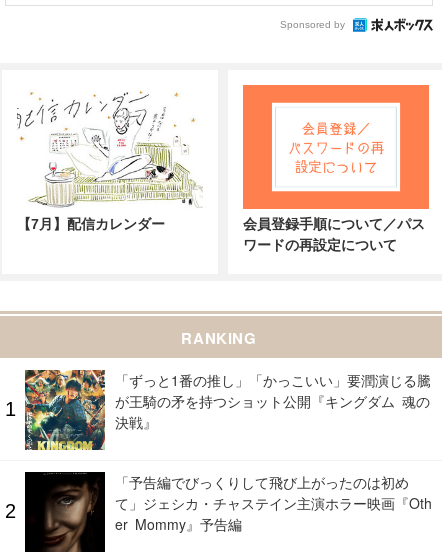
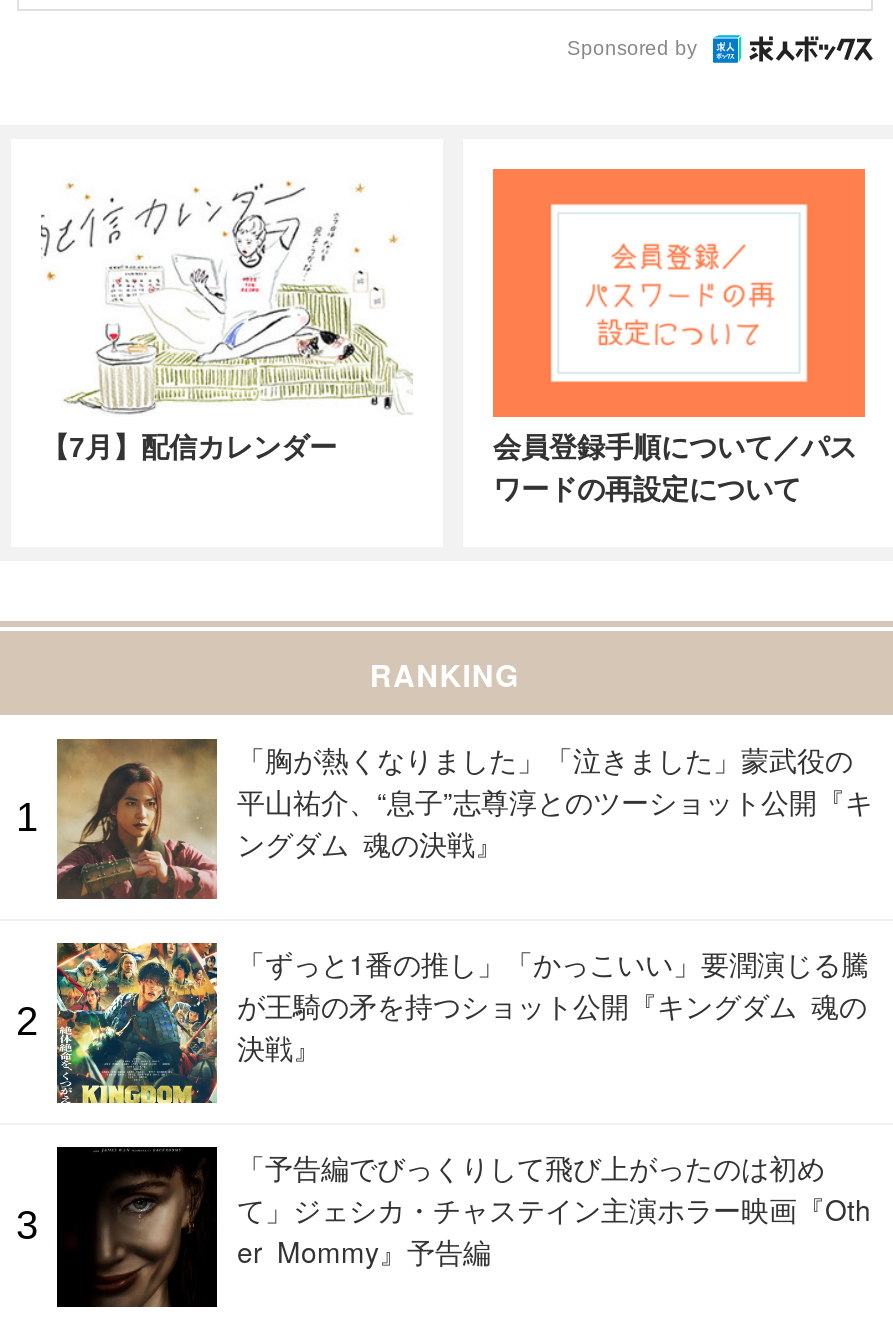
+ [image]
+ 「胸が熱くなりました」「泣きました」蒙武役の
+ 平山祐介、“息子”志尊淳とのツーショット公開『キ
+ ングダム 魂の決戦』
